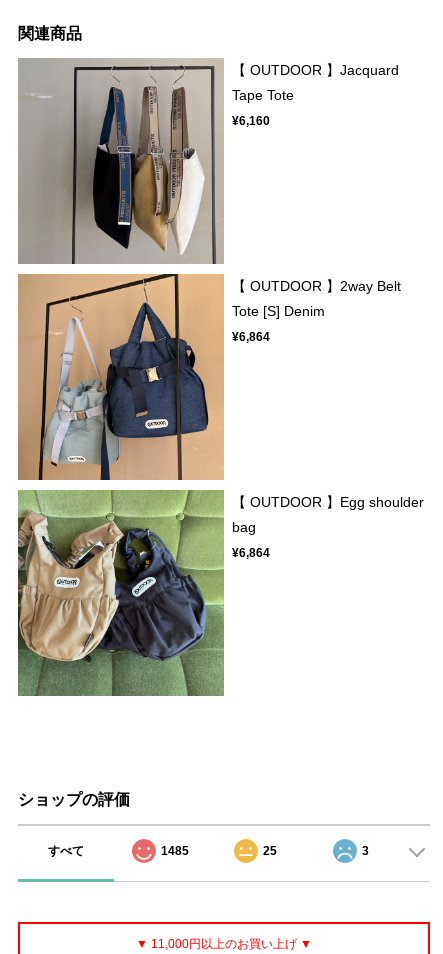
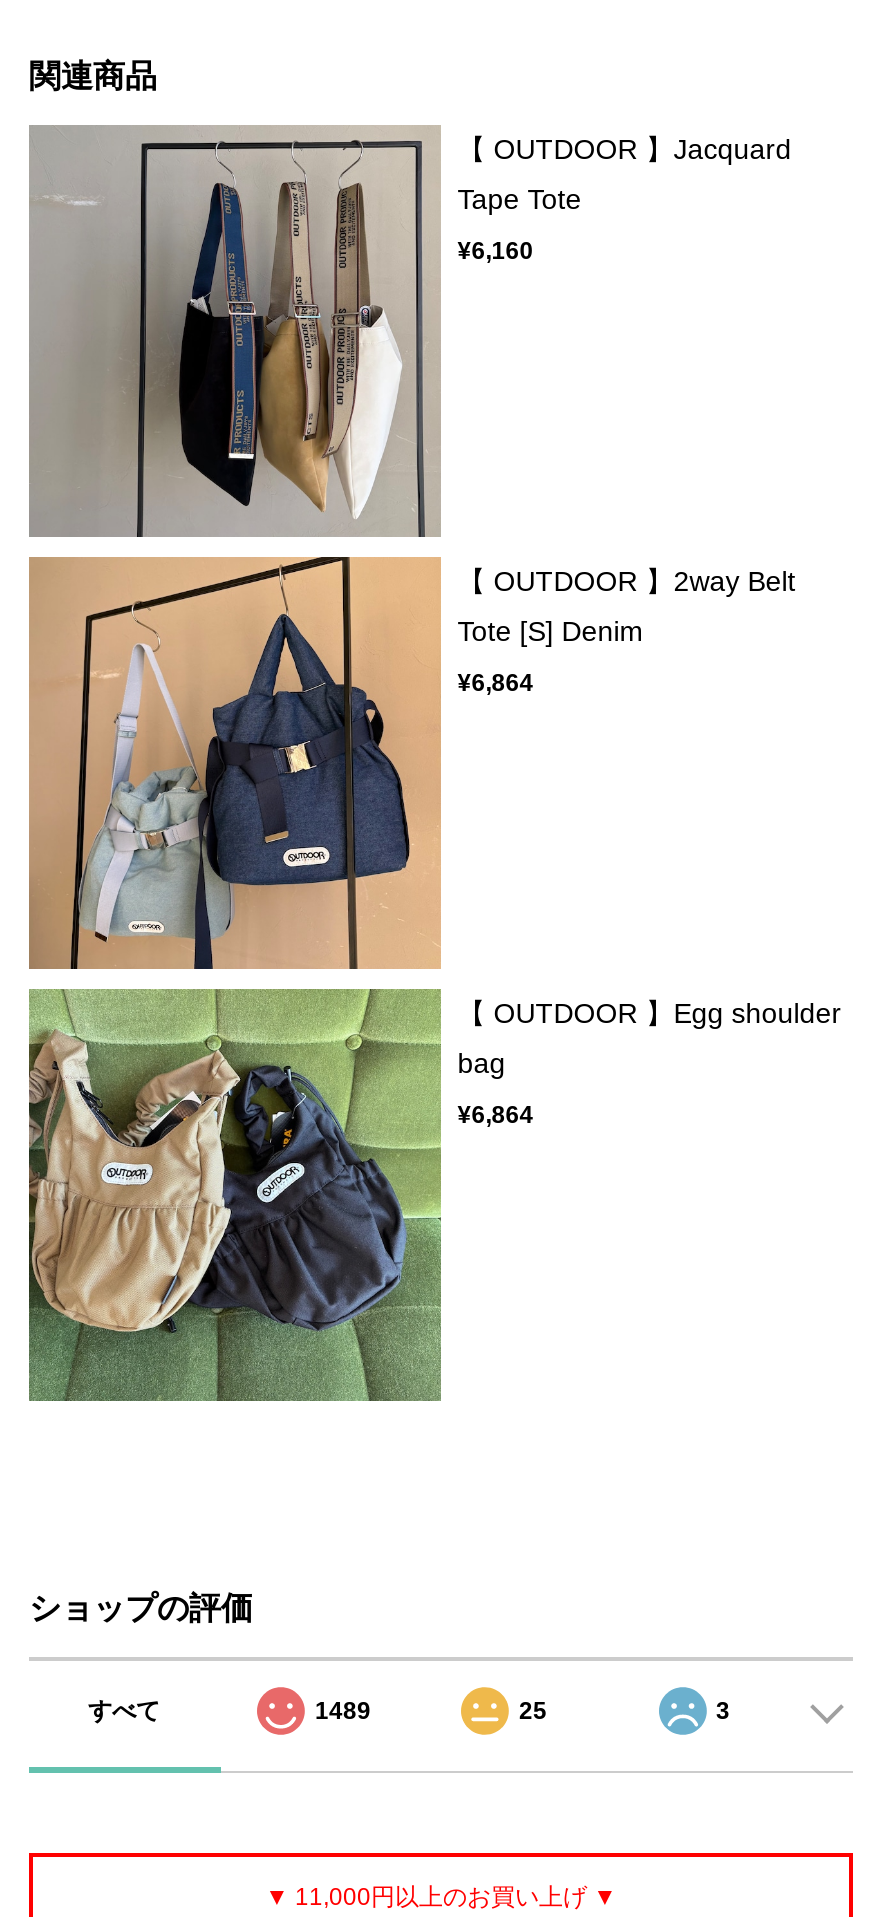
- 1485
+ 1489
